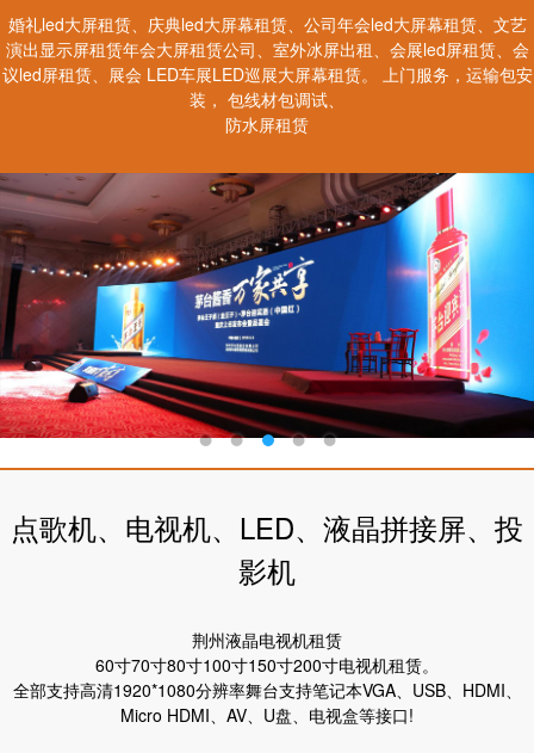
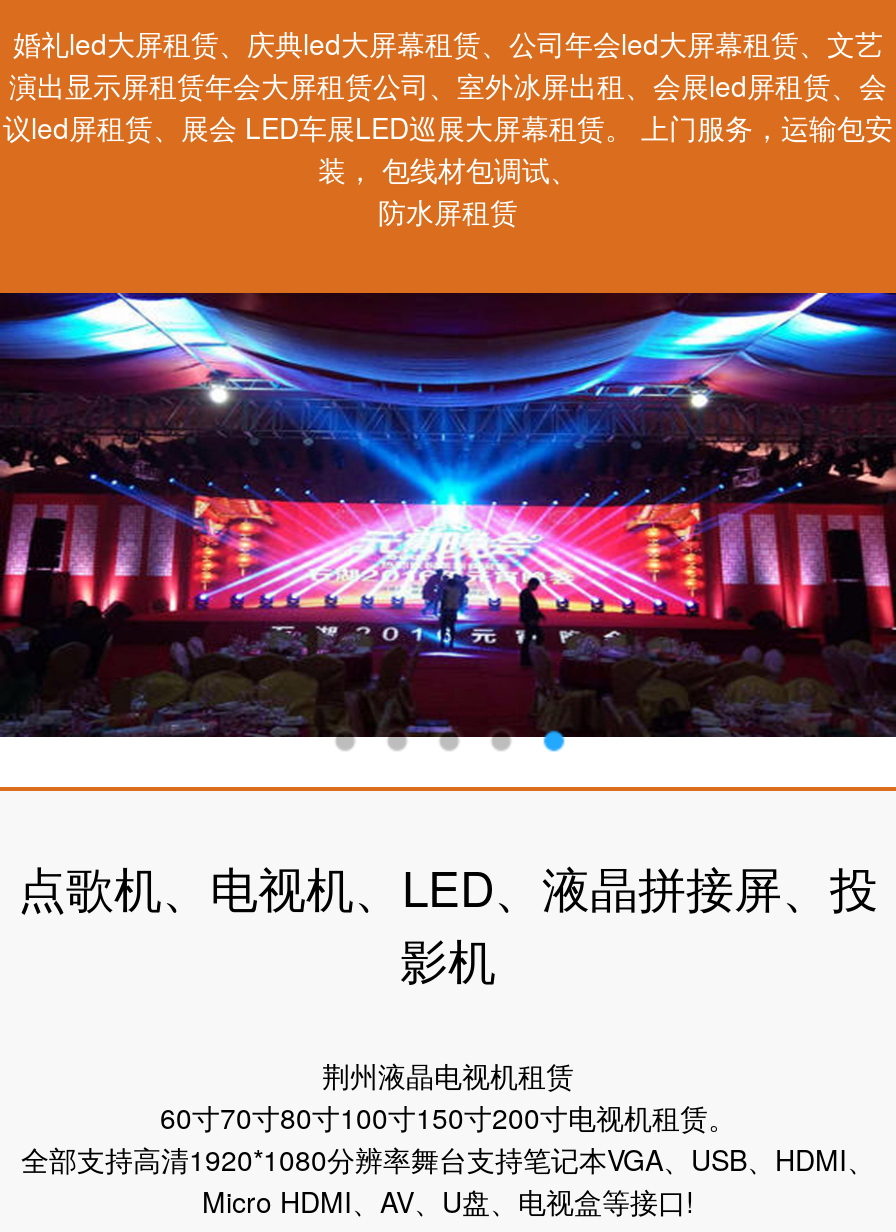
- [image]
+ [image]
